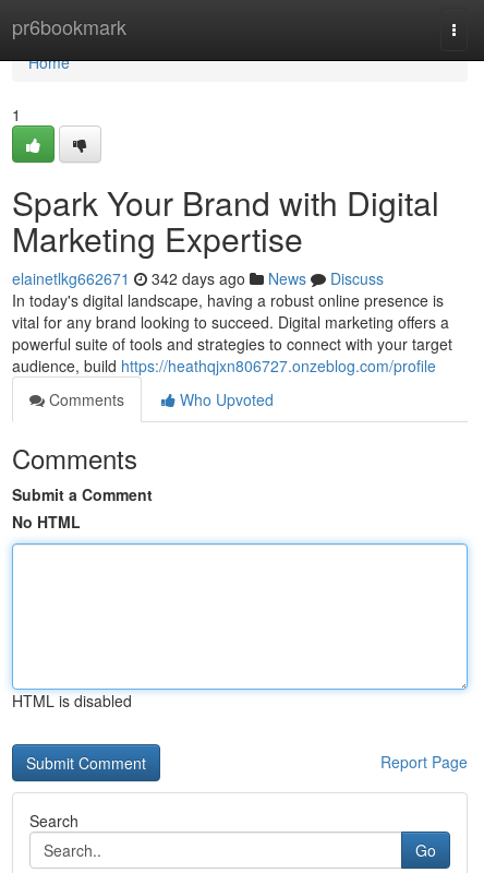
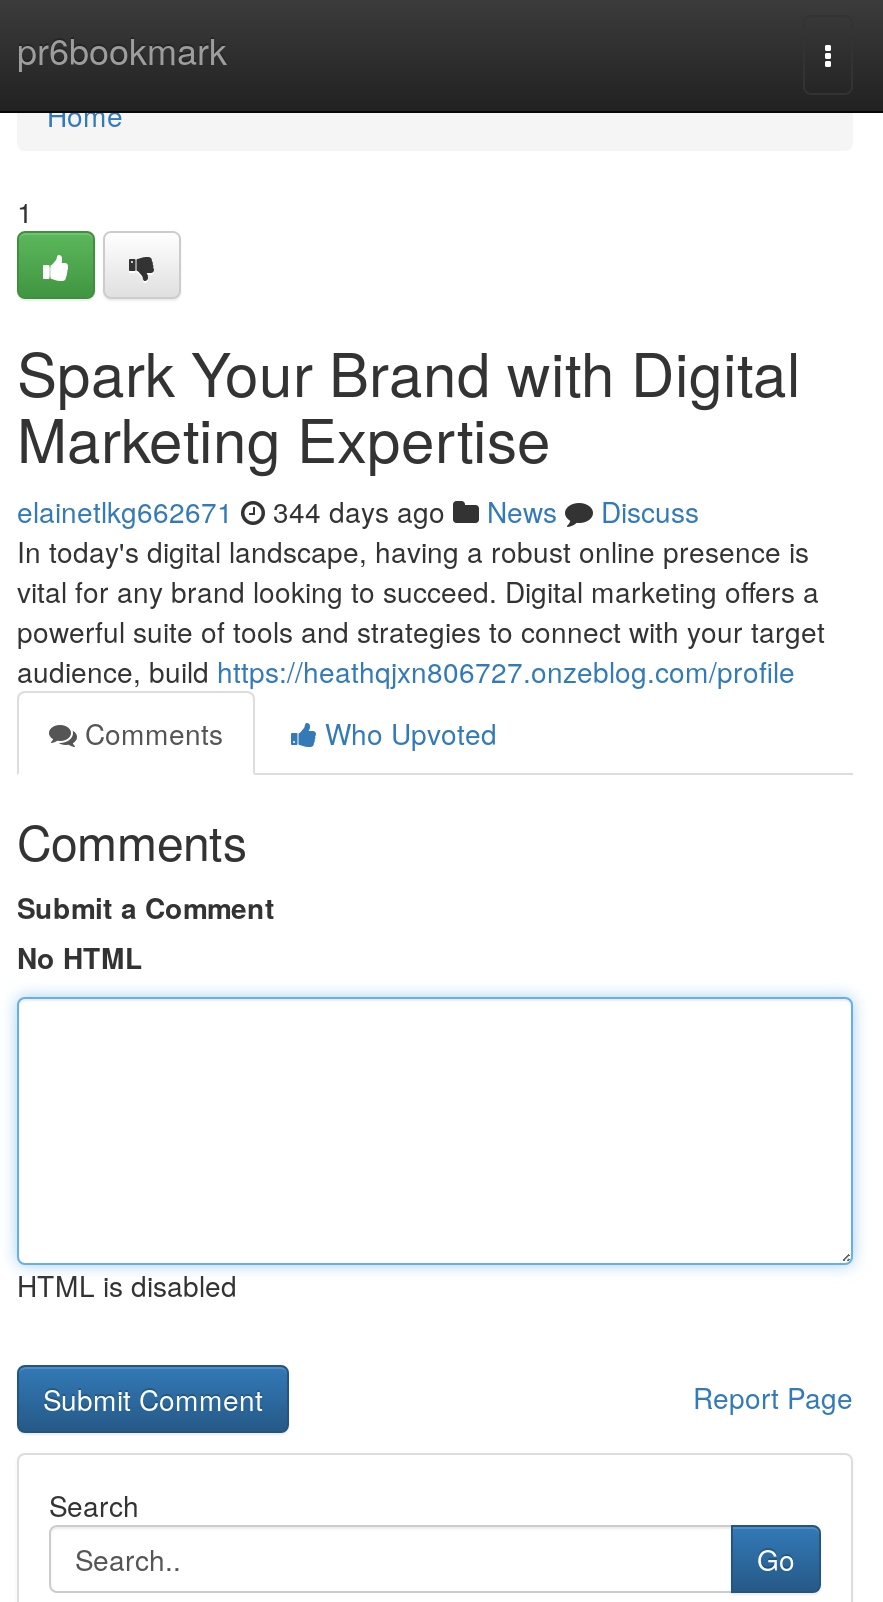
- elainetlkg662671 342 days ago News Discuss
+ elainetlkg662671 344 days ago News Discuss
